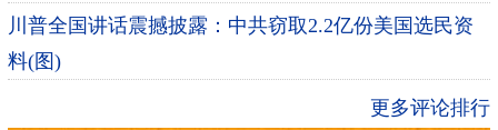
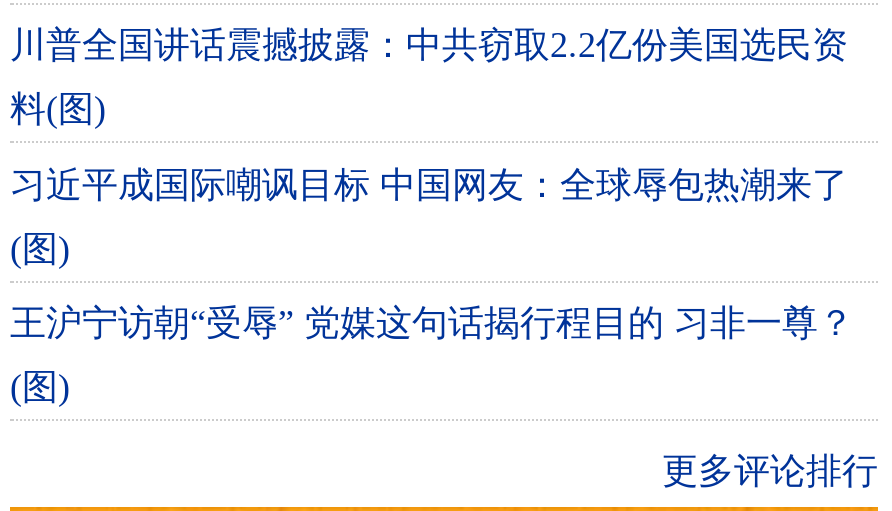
+ 习近平成国际嘲讽目标 中国网友：全球辱包热潮来了
+ (图)
+ 王沪宁访朝“受辱” 党媒这句话揭行程目的 习非一尊？
+ (图)
